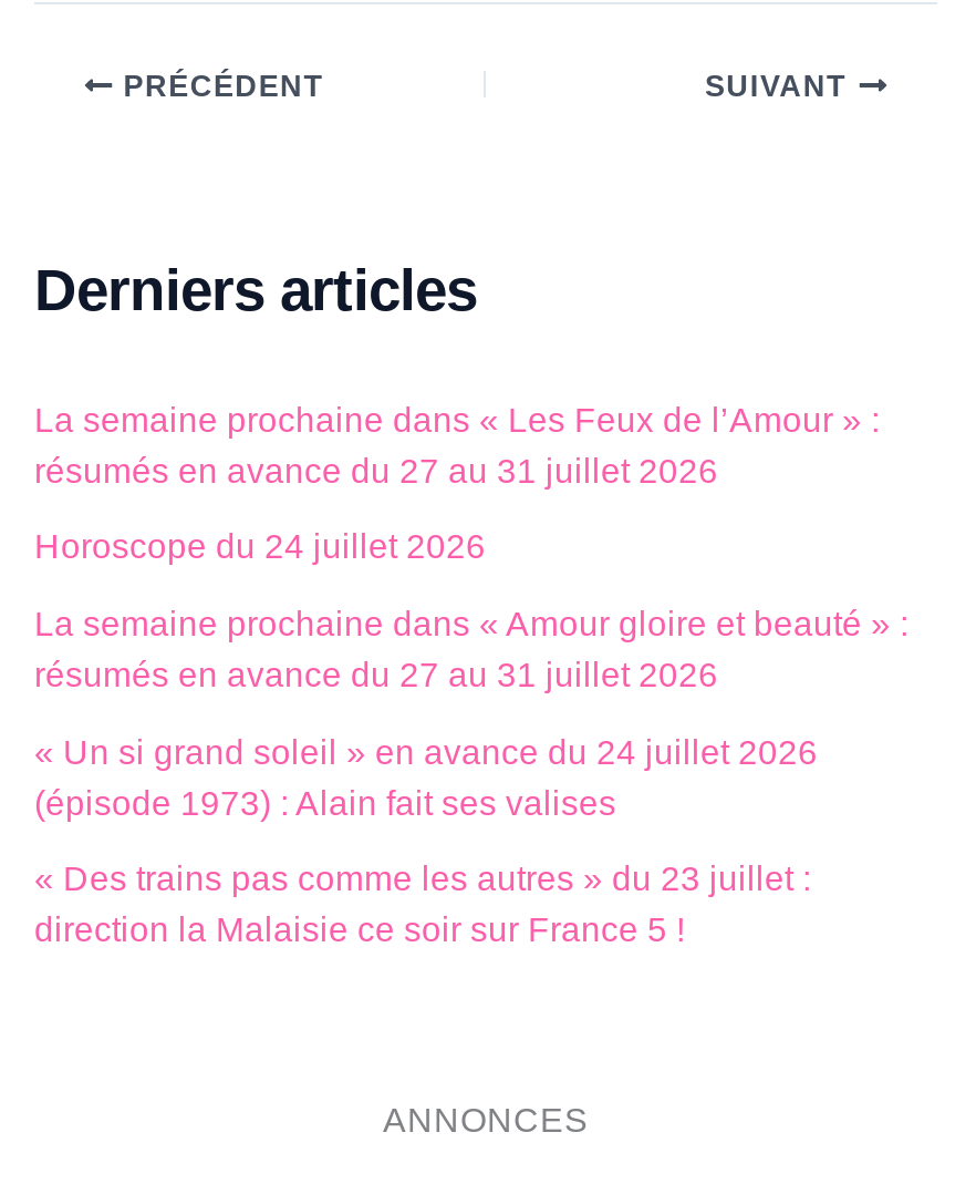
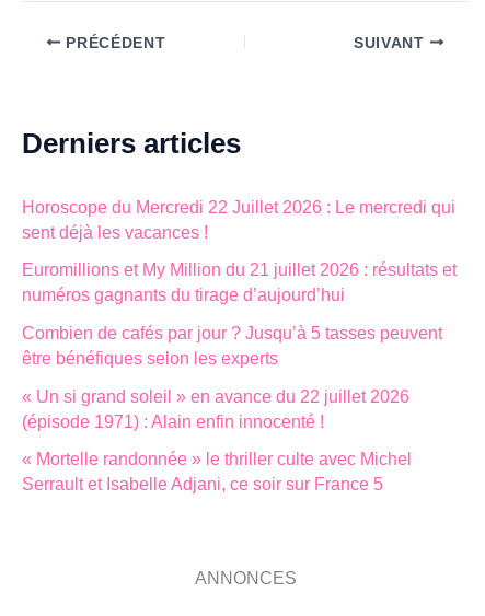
- La semaine prochaine dans « Les Feux de l’Amour » :
- résumés en avance du 27 au 31 juillet 2026
+ Horoscope du Mercredi 22 Juillet 2026 : Le mercredi qui
+ sent déjà les vacances !

- Horoscope du 24 juillet 2026
+ Euromillions et My Million du 21 juillet 2026 : résultats et
+ numéros gagnants du tirage d’aujourd’hui

- La semaine prochaine dans « Amour gloire et beauté » :
- résumés en avance du 27 au 31 juillet 2026
+ Combien de cafés par jour ? Jusqu’à 5 tasses peuvent
+ être bénéfiques selon les experts

- « Un si grand soleil » en avance du 24 juillet 2026
- (épisode 1973) : Alain fait ses valises
+ « Un si grand soleil » en avance du 22 juillet 2026
+ (épisode 1971) : Alain enfin innocenté !

- « Des trains pas comme les autres » du 23 juillet :
- direction la Malaisie ce soir sur France 5 !
+ « Mortelle randonnée » le thriller culte avec Michel
+ Serrault et Isabelle Adjani, ce soir sur France 5
